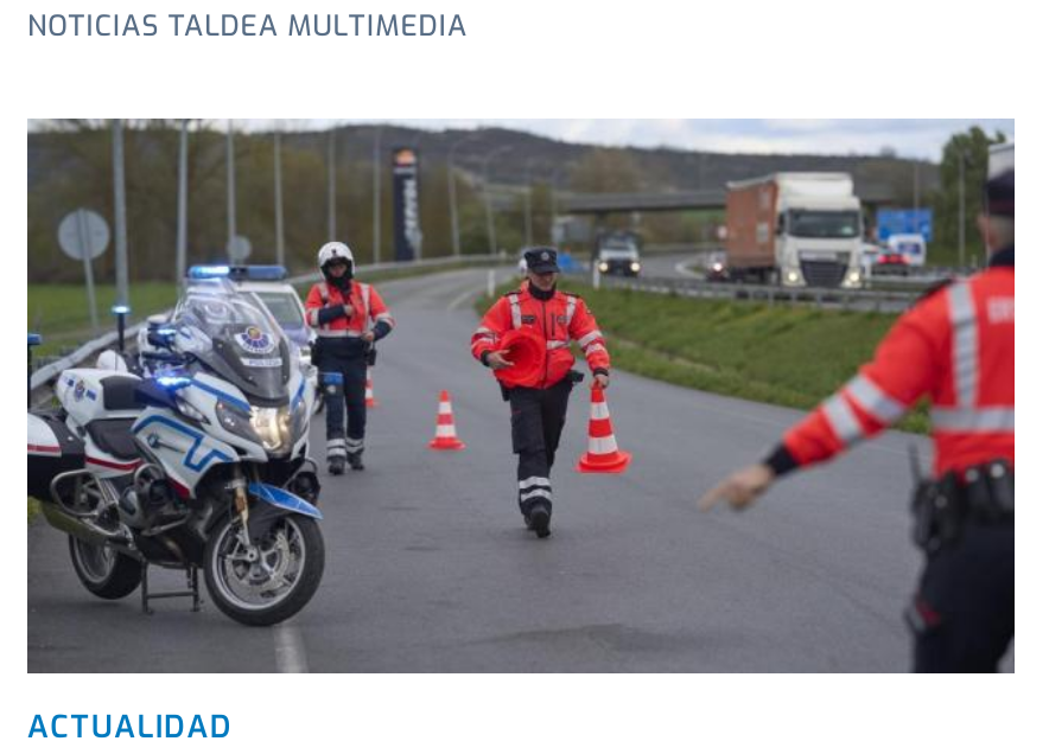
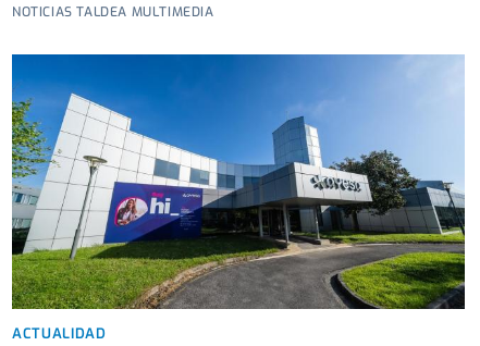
- [image]
+ [image]
